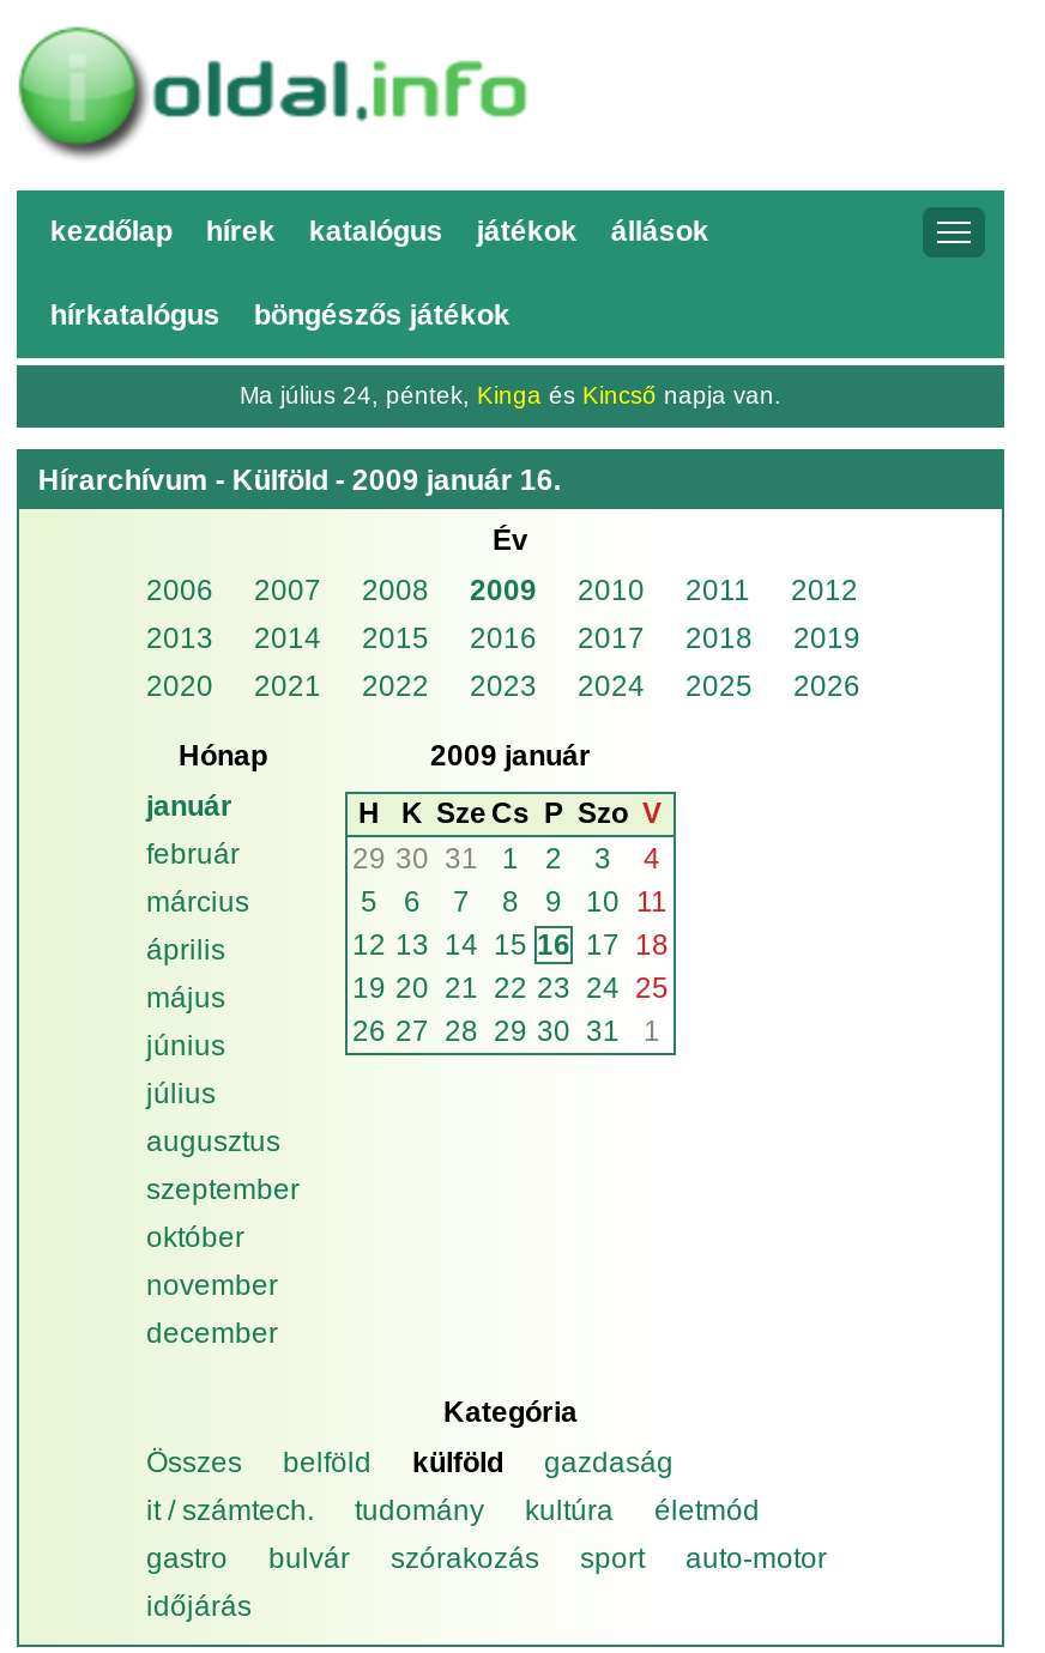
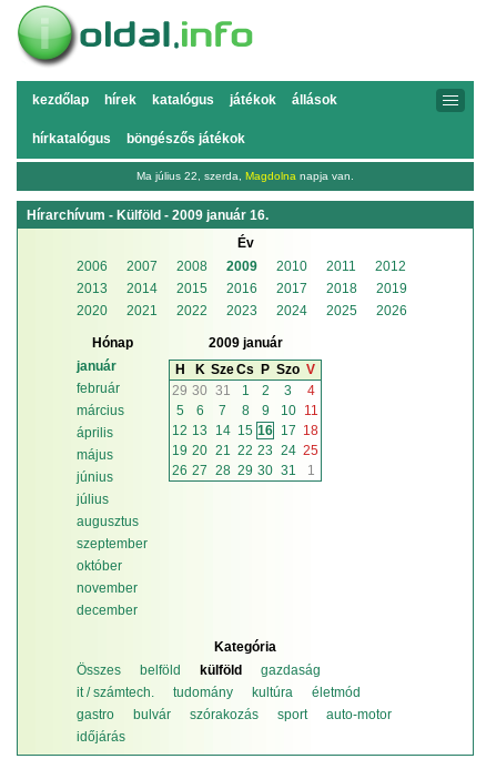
- Ma július 24, péntek, Kinga és Kincső napja van.
+ Ma július 22, szerda, Magdolna napja van.
